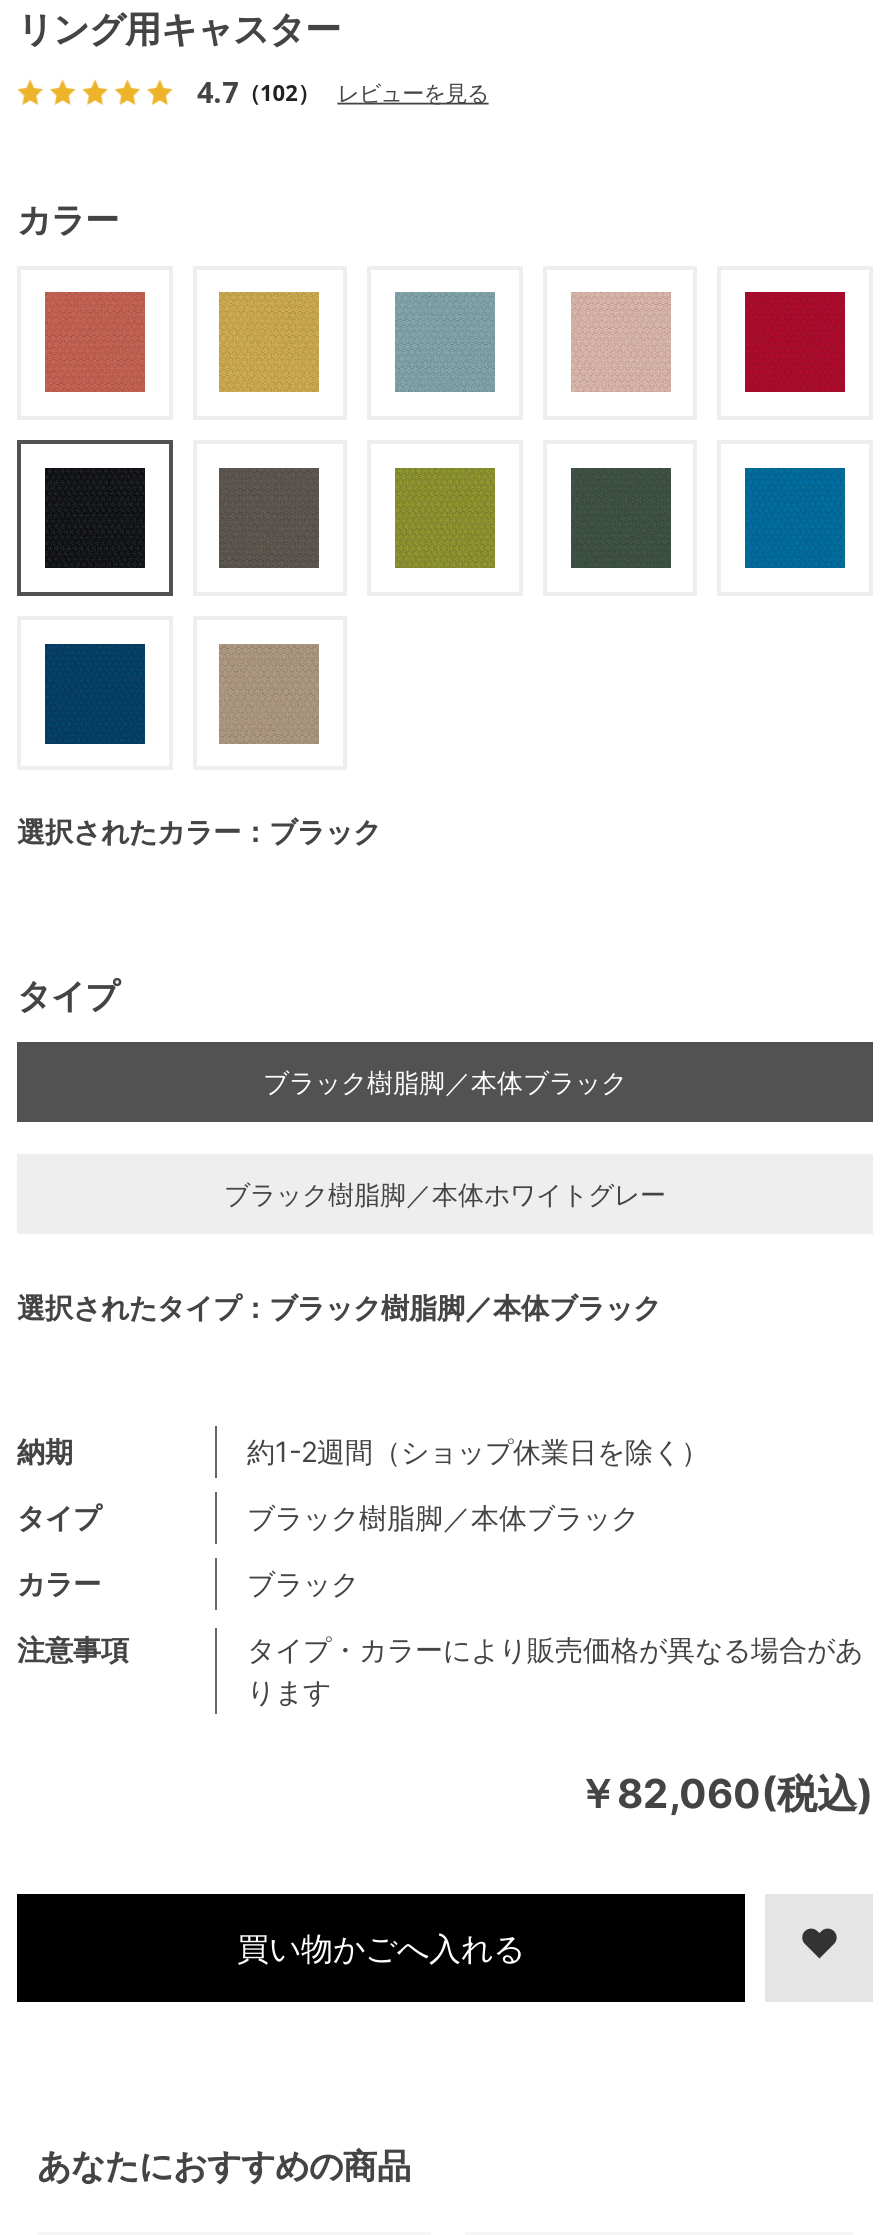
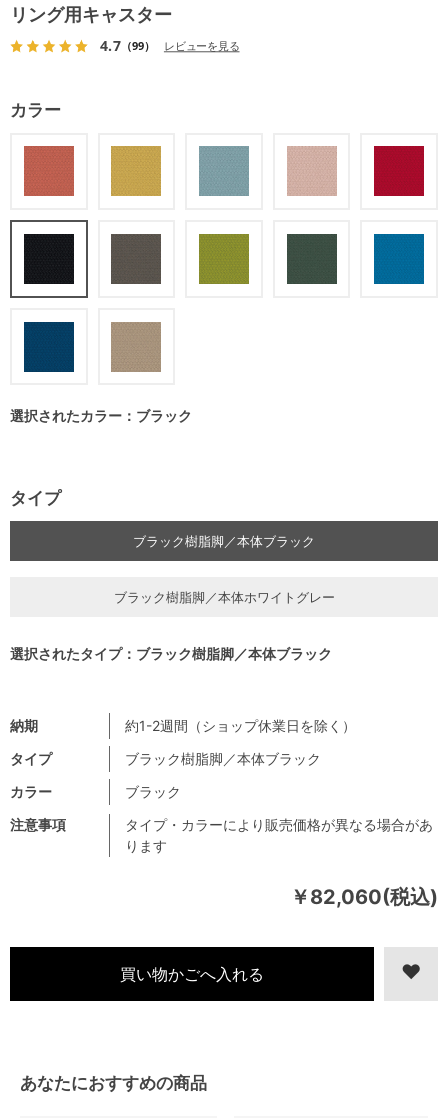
- 4.7（102） レビューを見る
+ 4.7（99） レビューを見る
